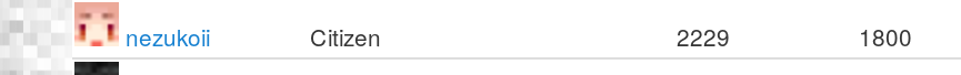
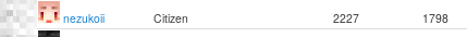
- 2229
+ 2227

- 1800
+ 1798
